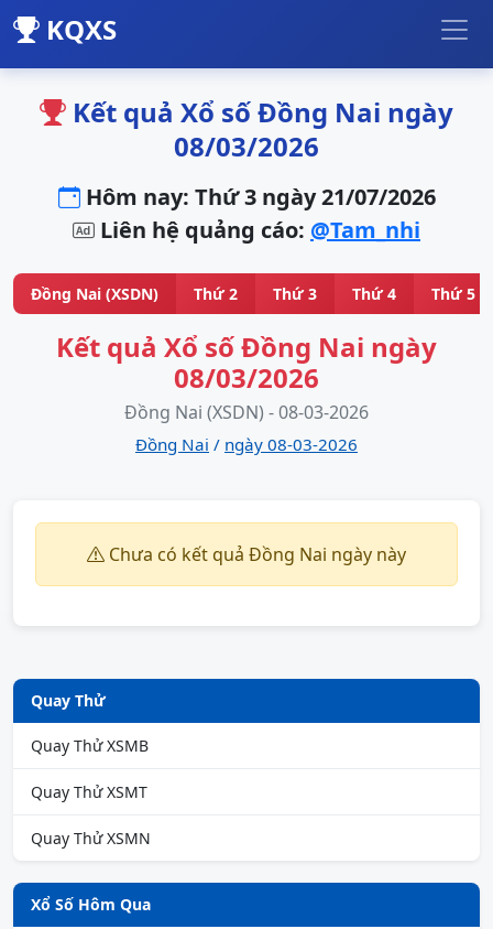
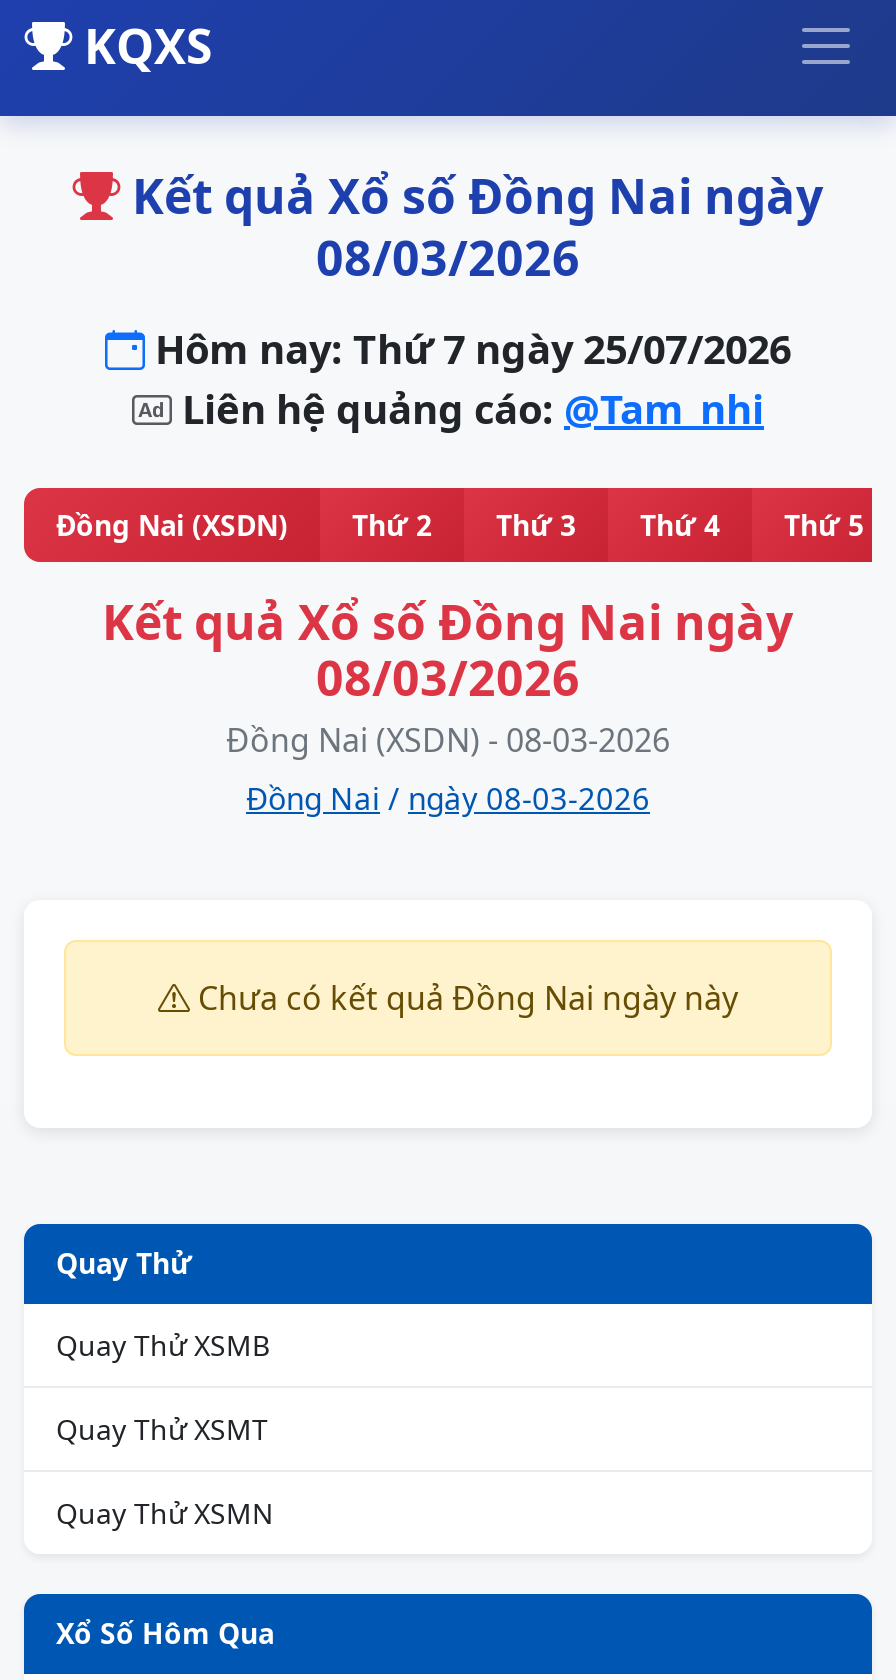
- Hôm nay: Thứ 3 ngày 21/07/2026
+ Hôm nay: Thứ 7 ngày 25/07/2026
